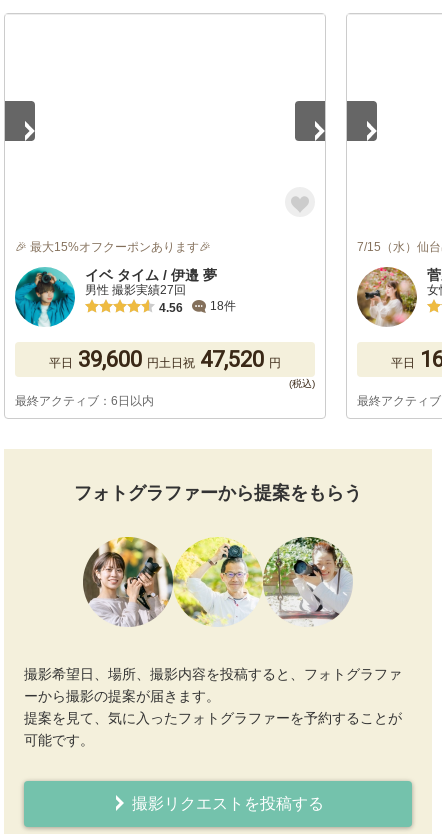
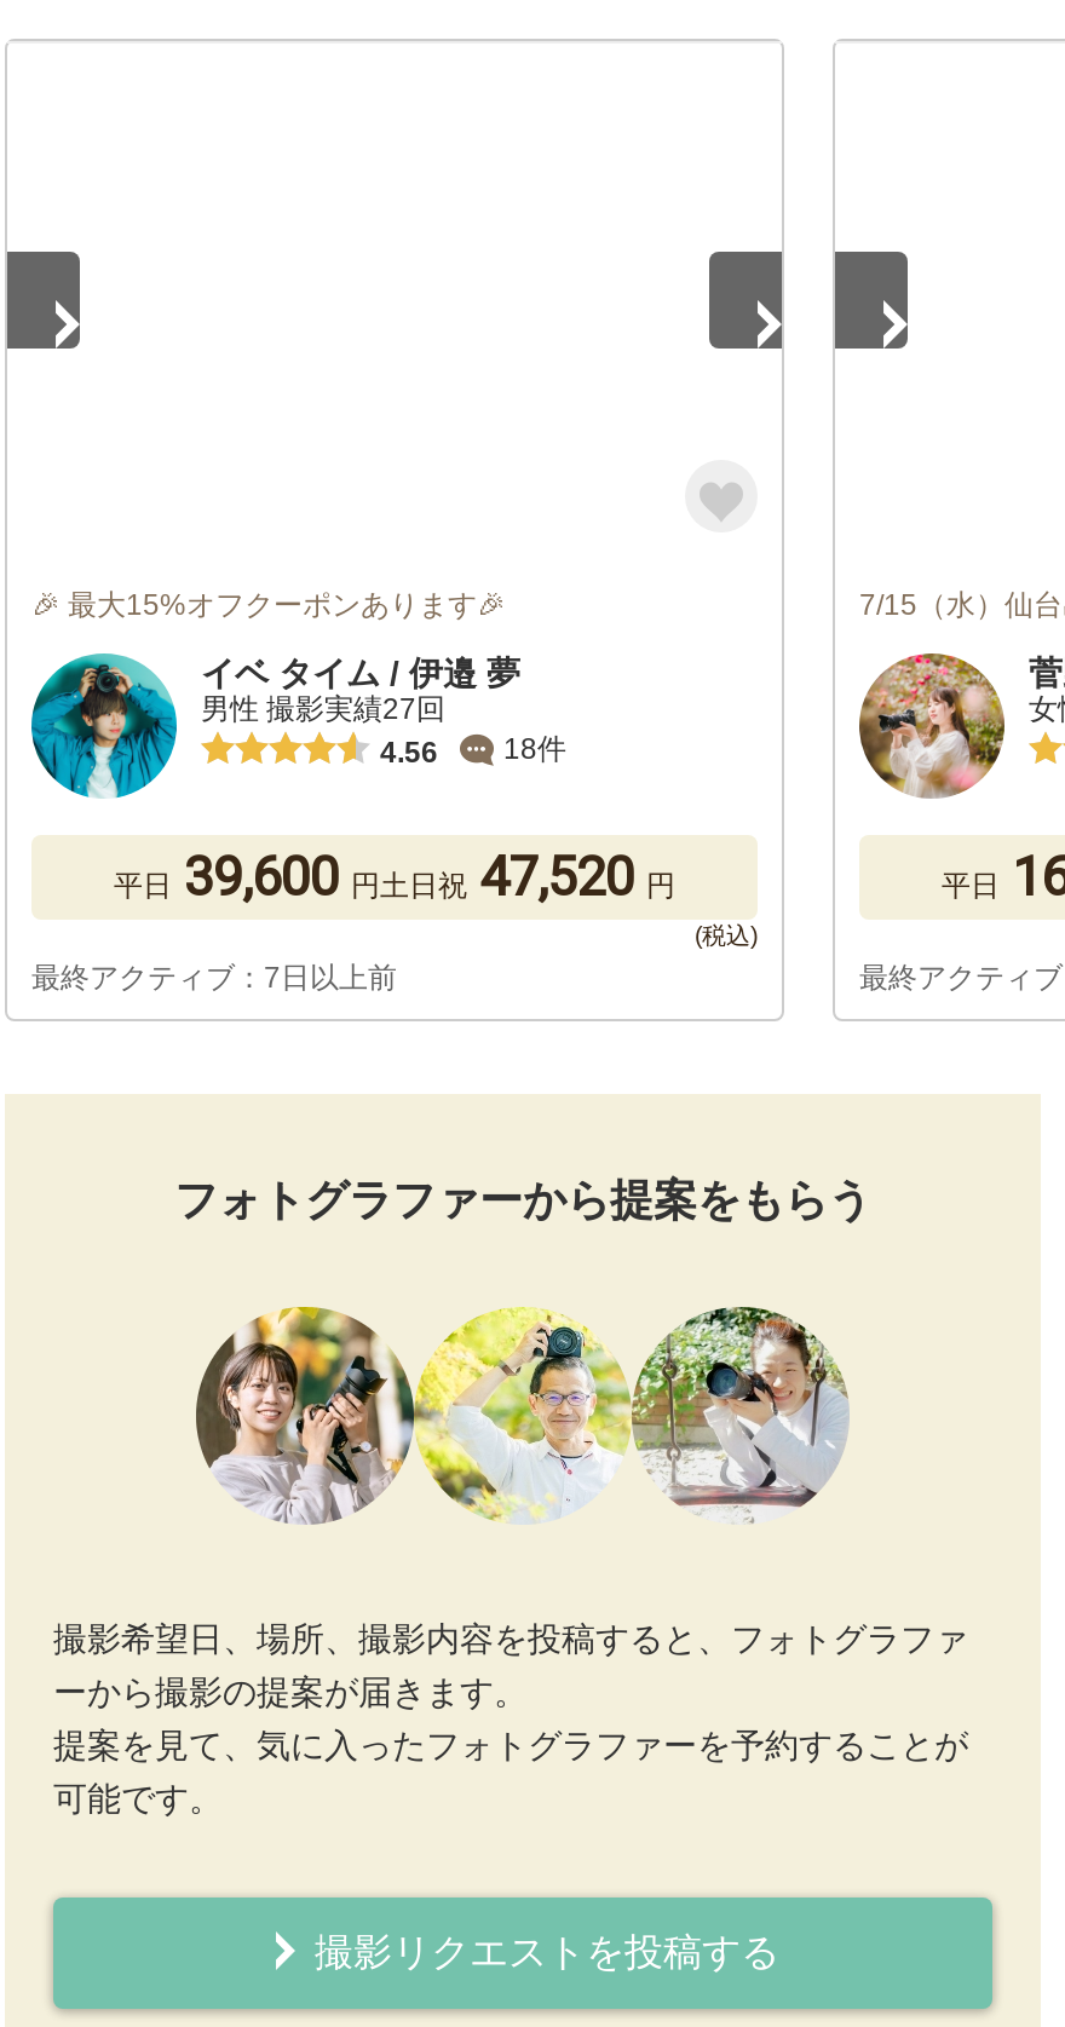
- 最終アクティブ：6日以内
+ 最終アクティブ：7日以上前
